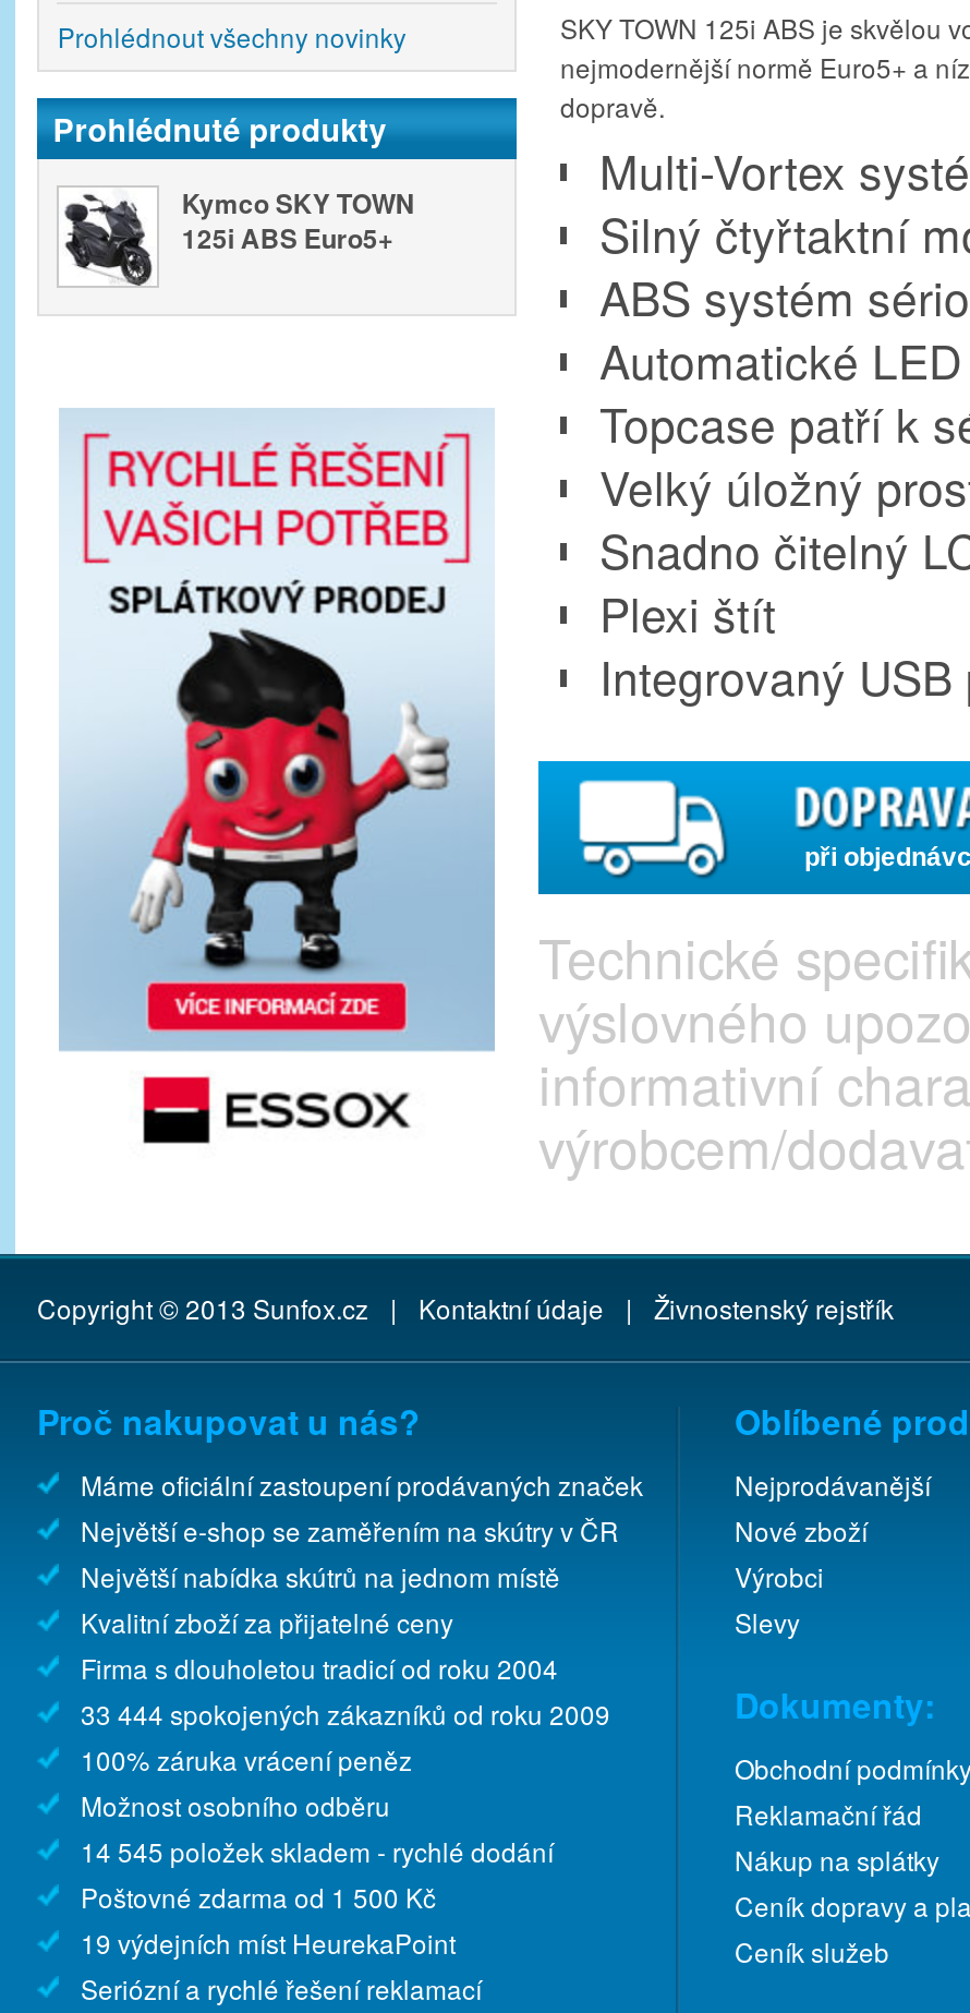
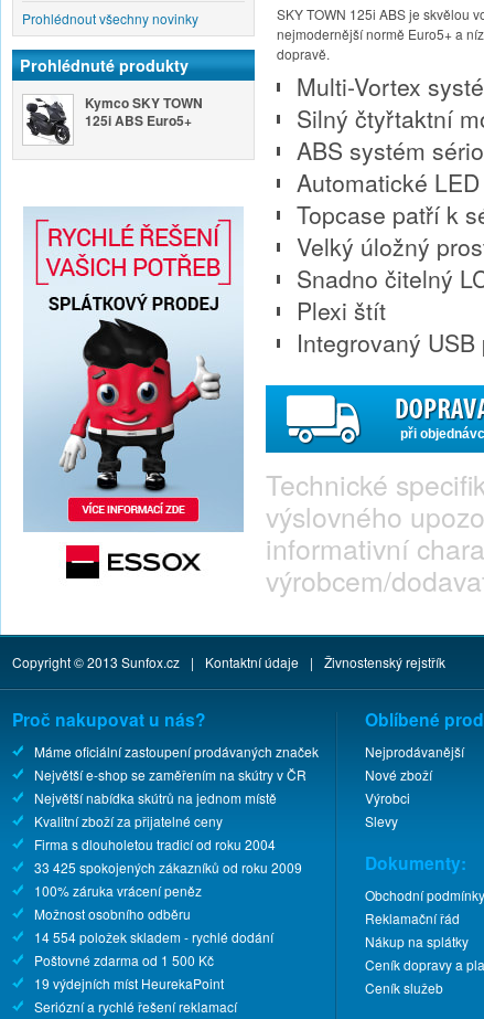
- 33 444 spokojených zákazníků od roku 2009
+ 33 425 spokojených zákazníků od roku 2009

- 14 545 položek skladem - rychlé dodání
+ 14 554 položek skladem - rychlé dodání
